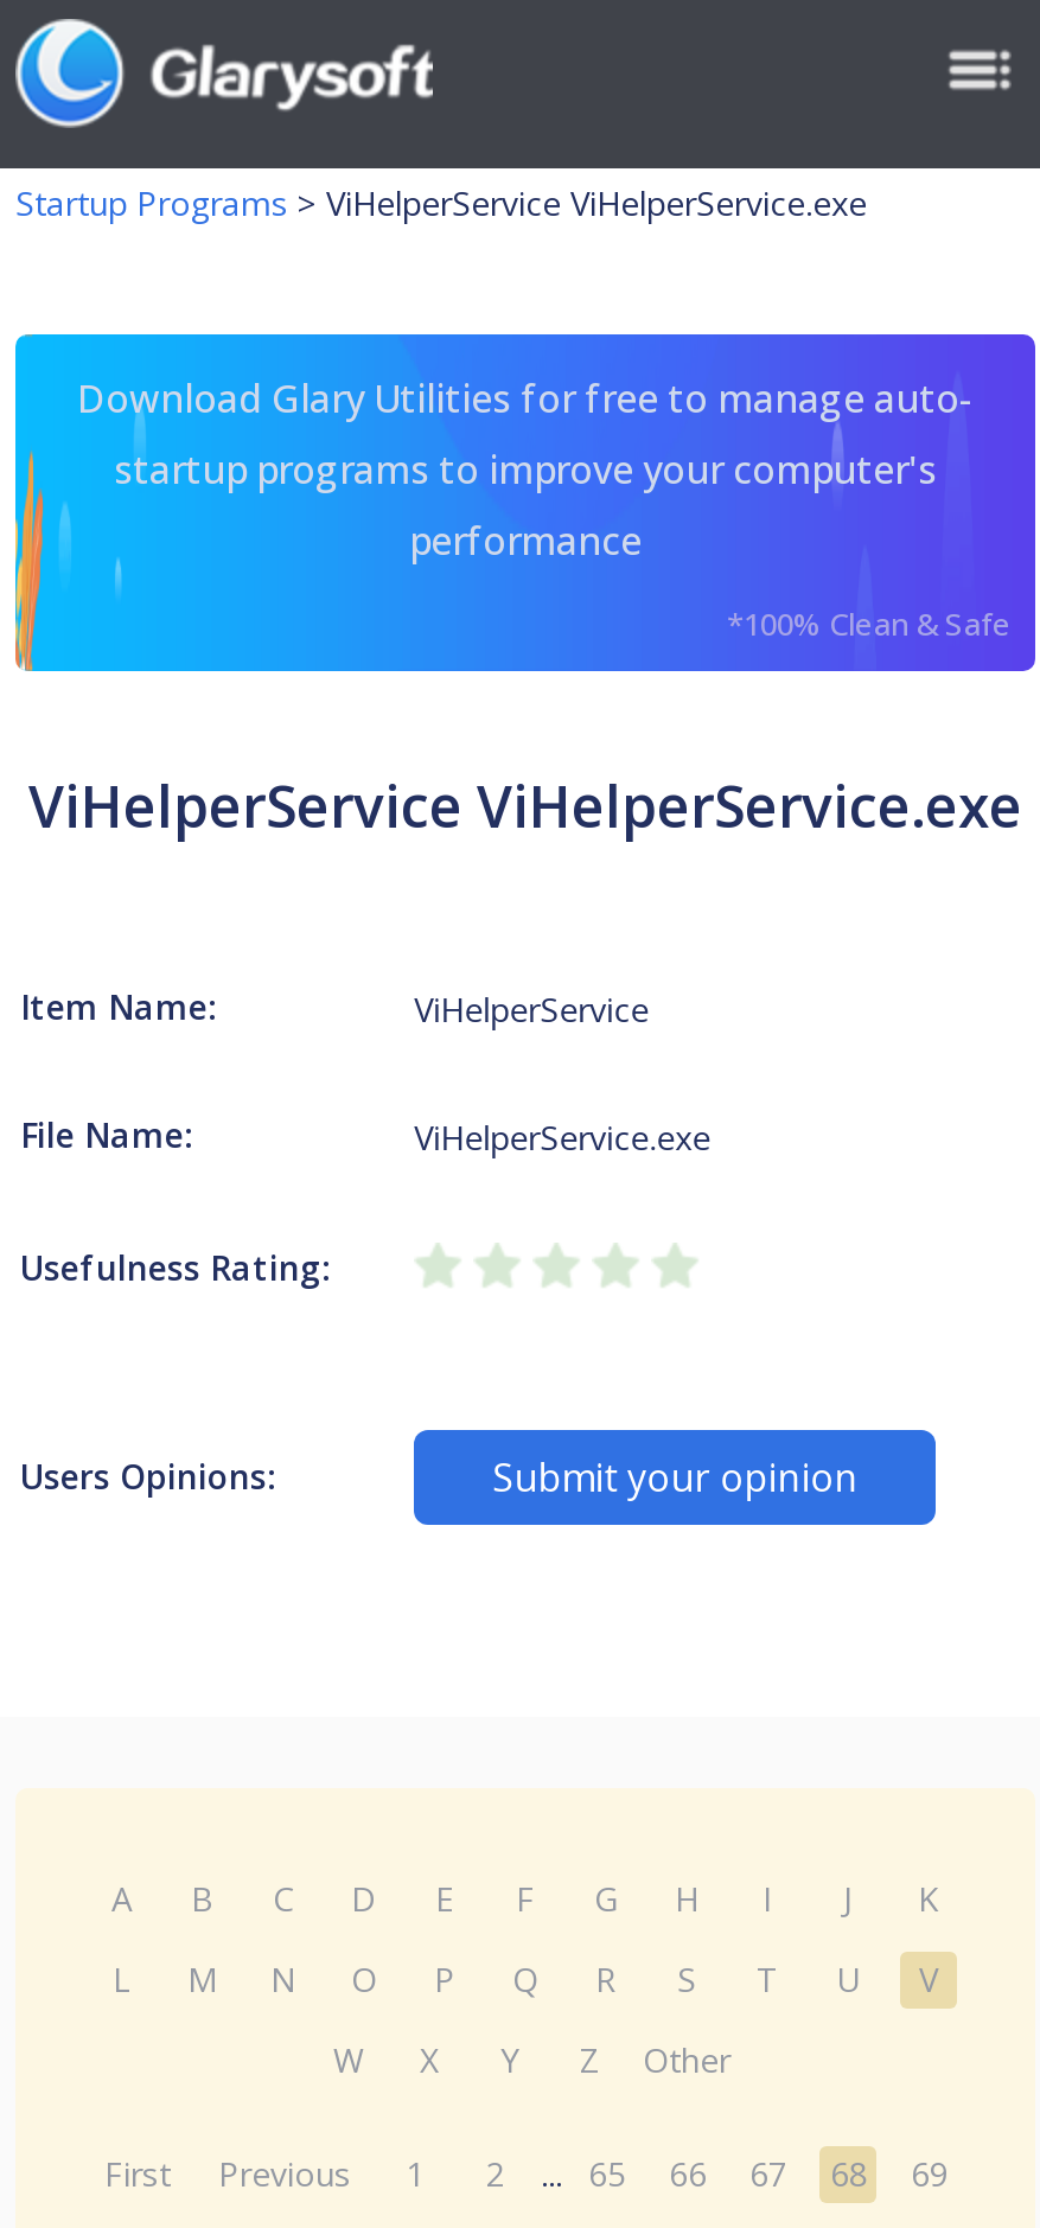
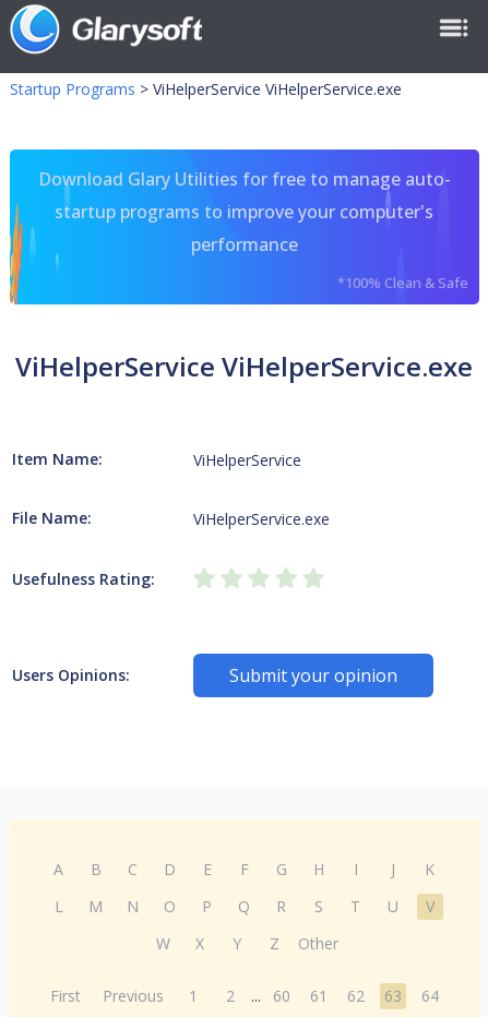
- 2 ... 65
+ 2 ... 60

- 66
+ 61

- 67
+ 62

- 68
+ 63

- 69
+ 64
